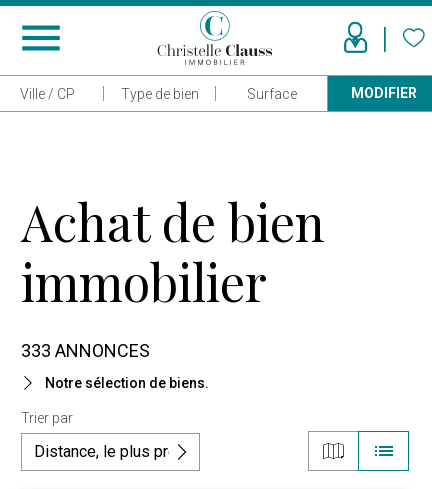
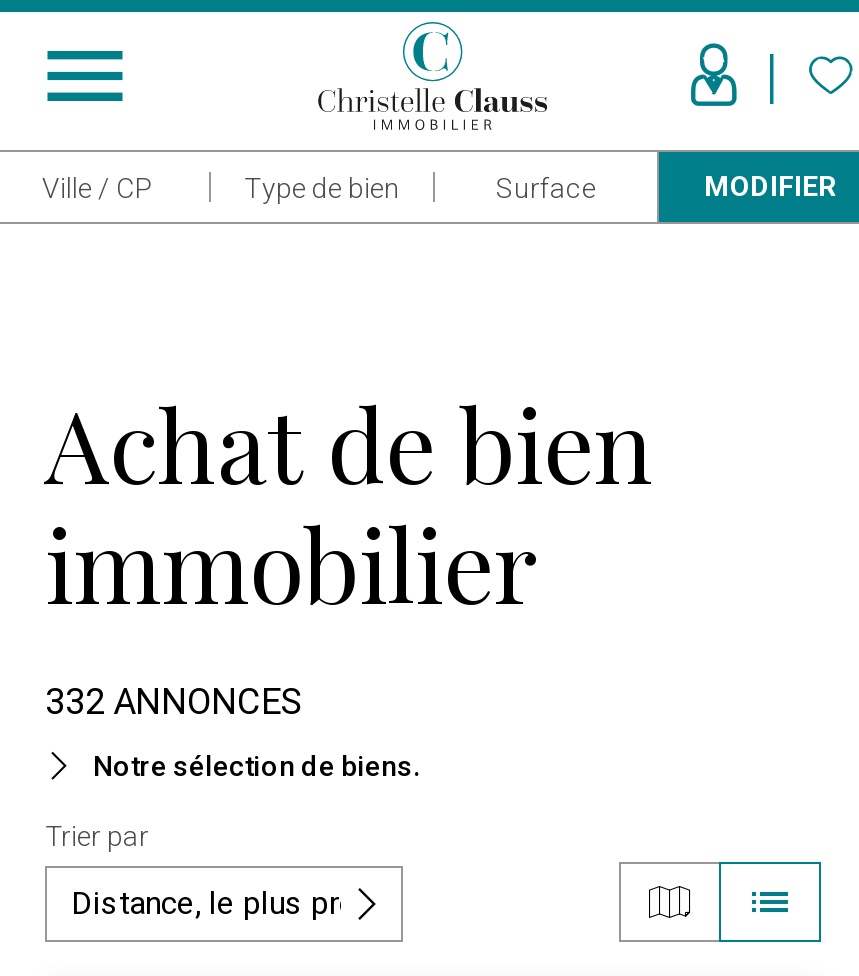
- 333 ANNONCES
+ 332 ANNONCES
